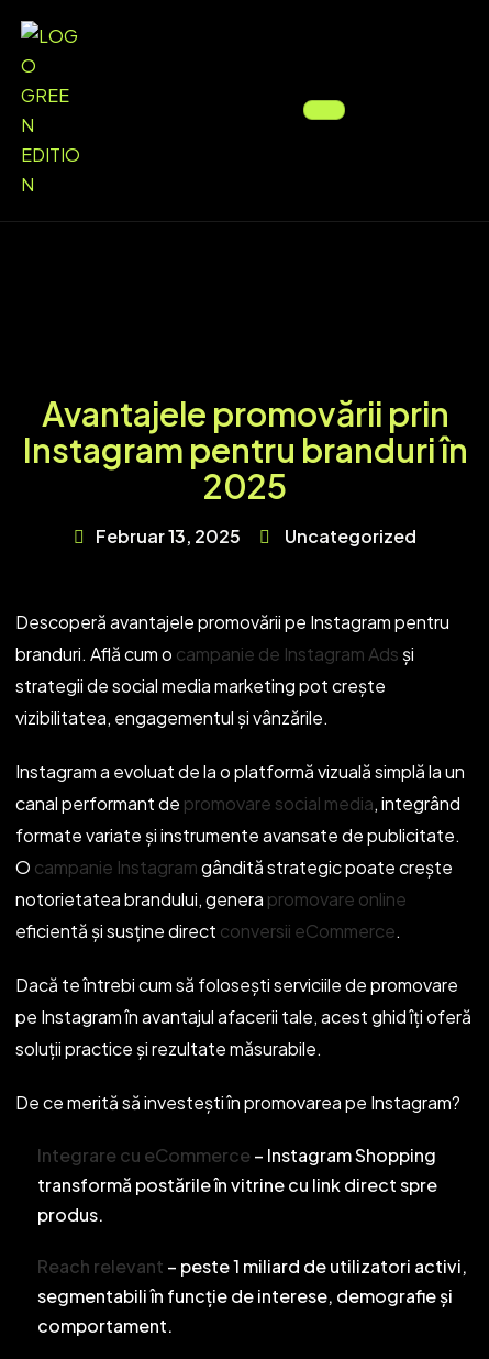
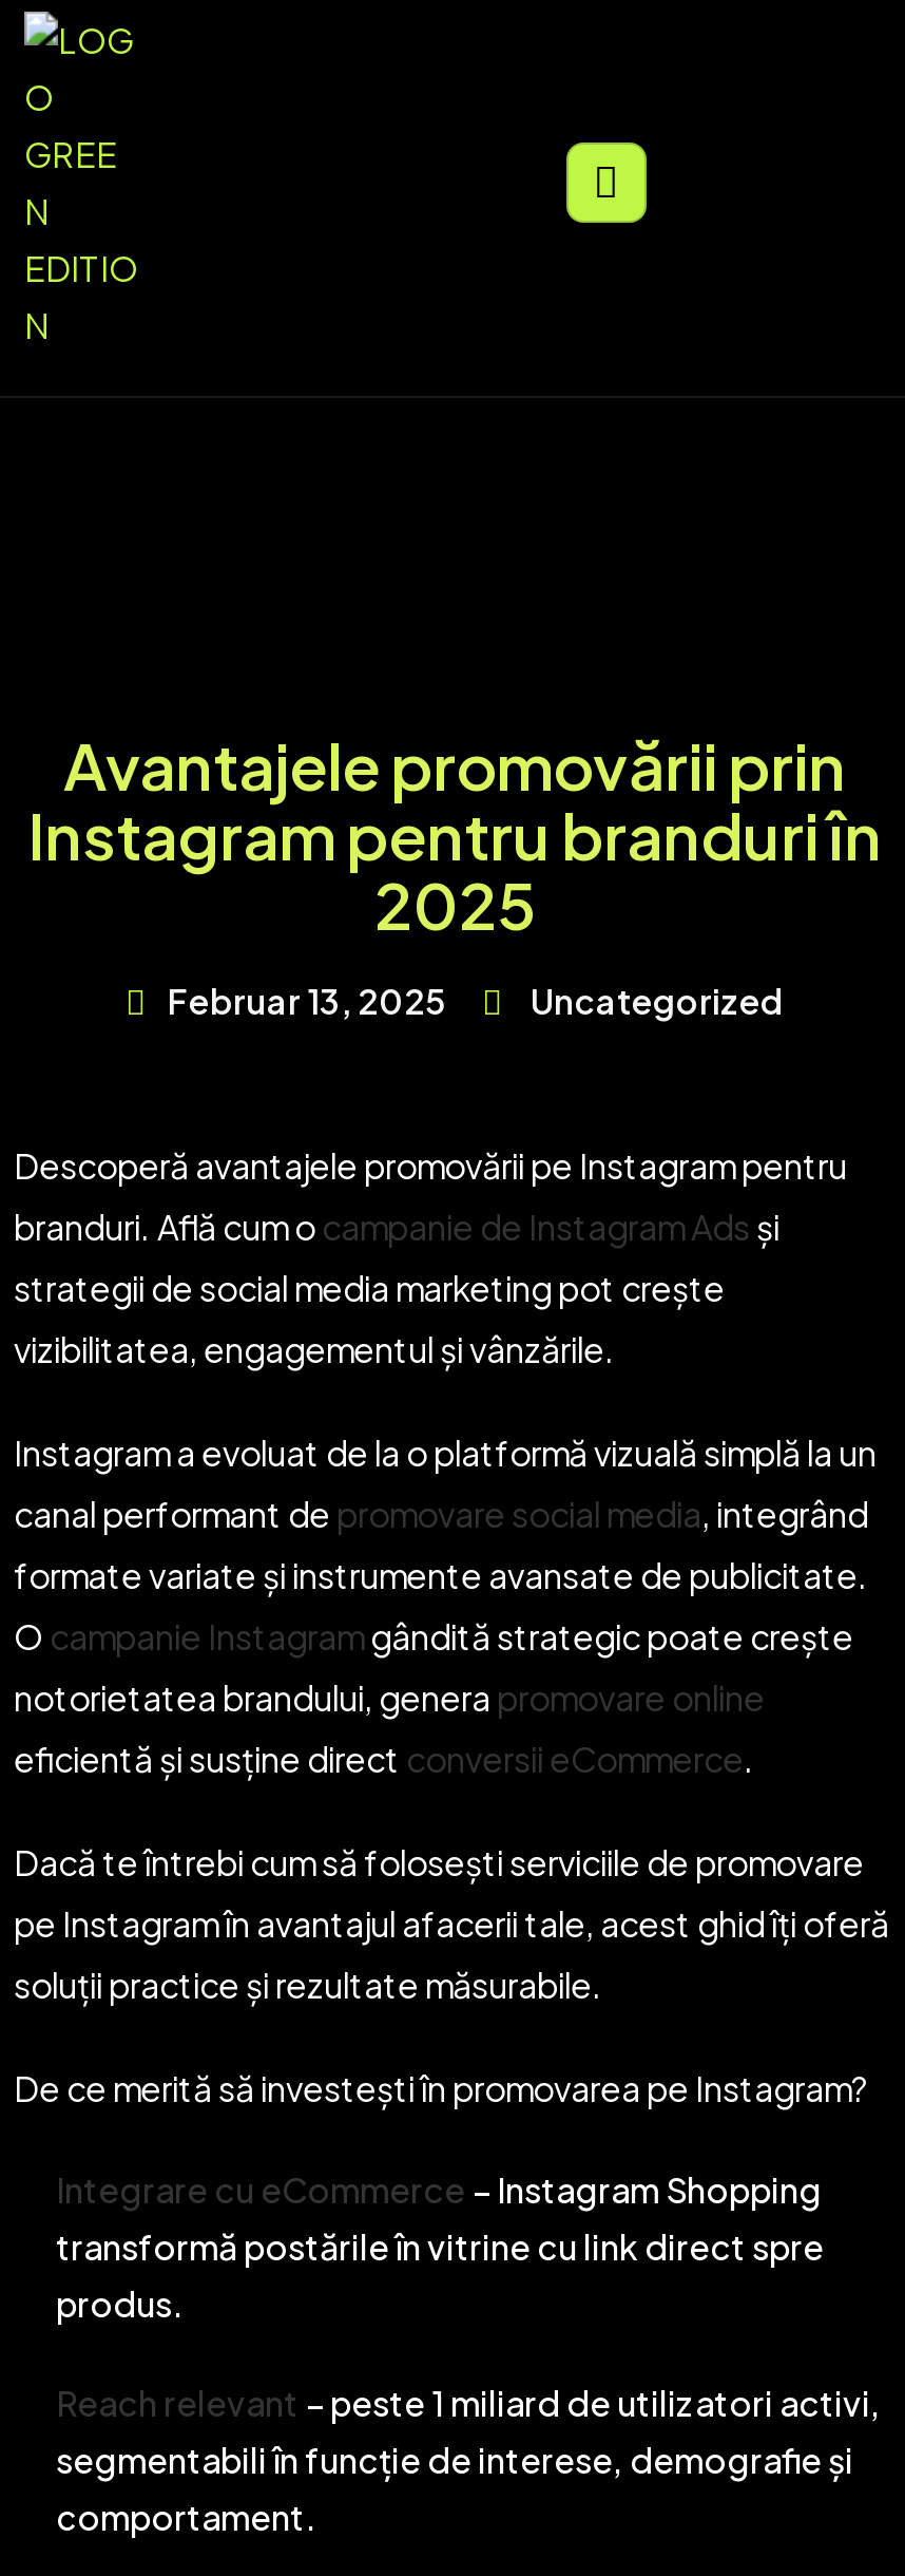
- [image]
+ [image]
